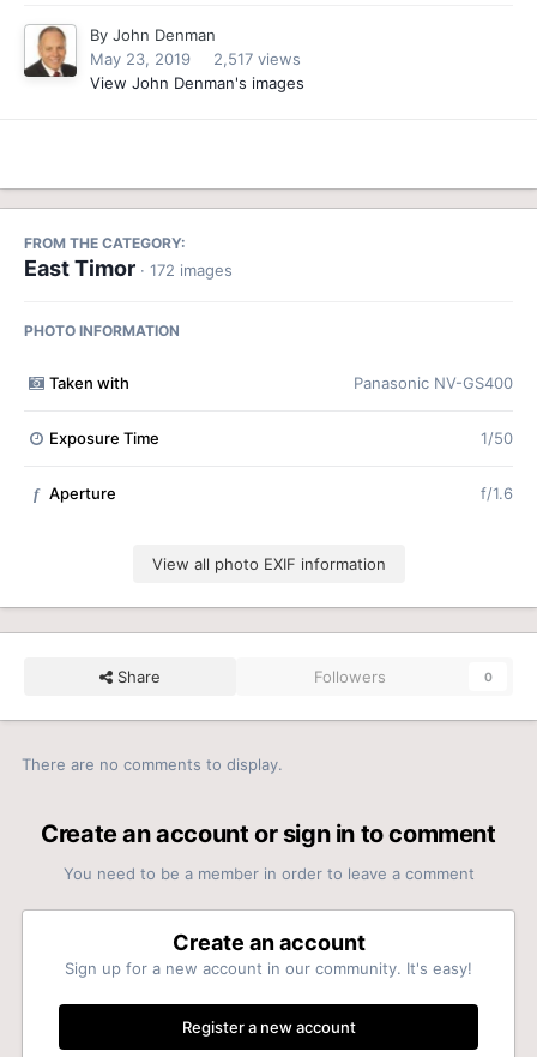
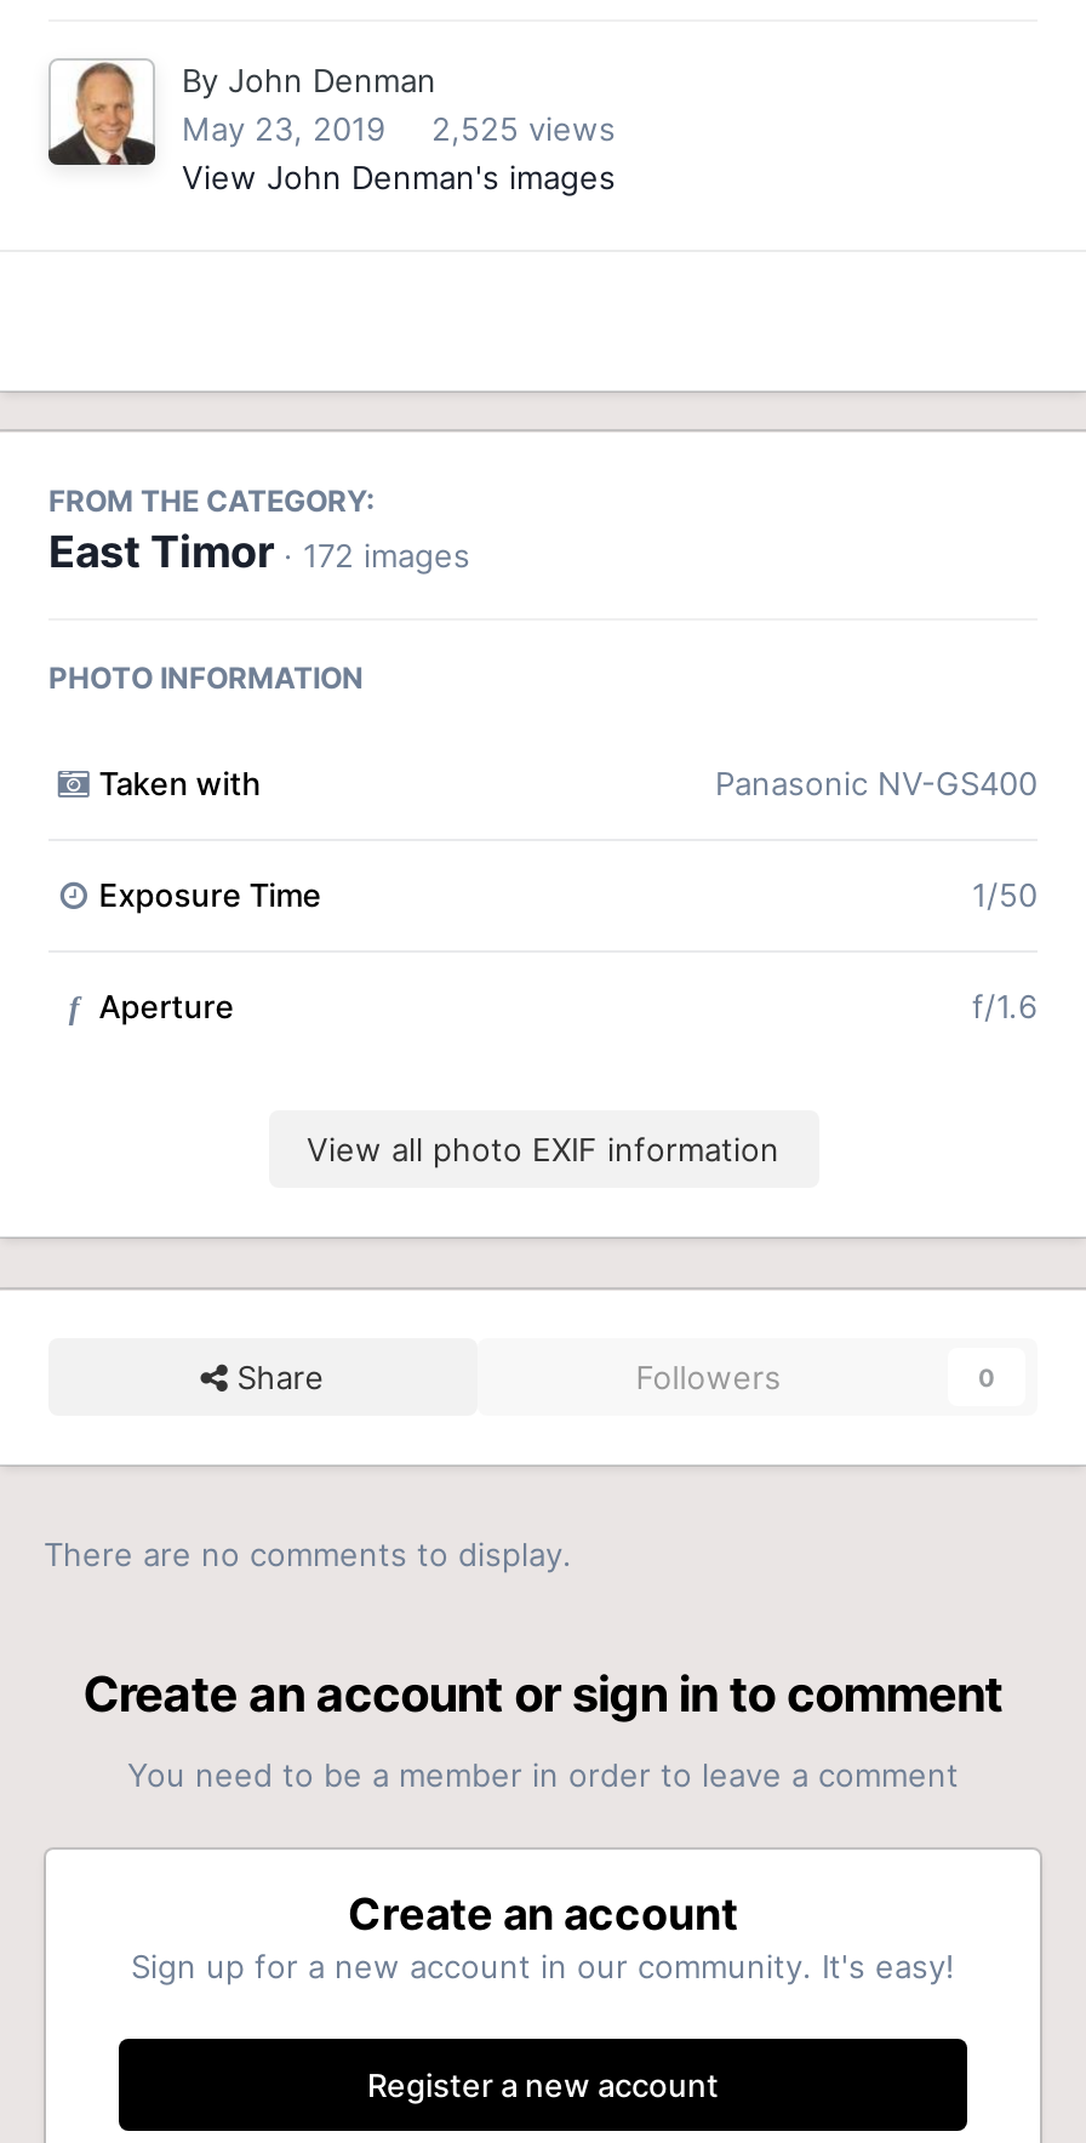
- May 23, 2019 2,517 views
+ May 23, 2019 2,525 views
